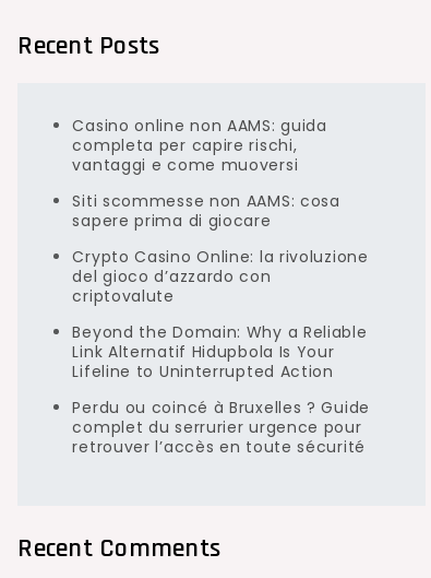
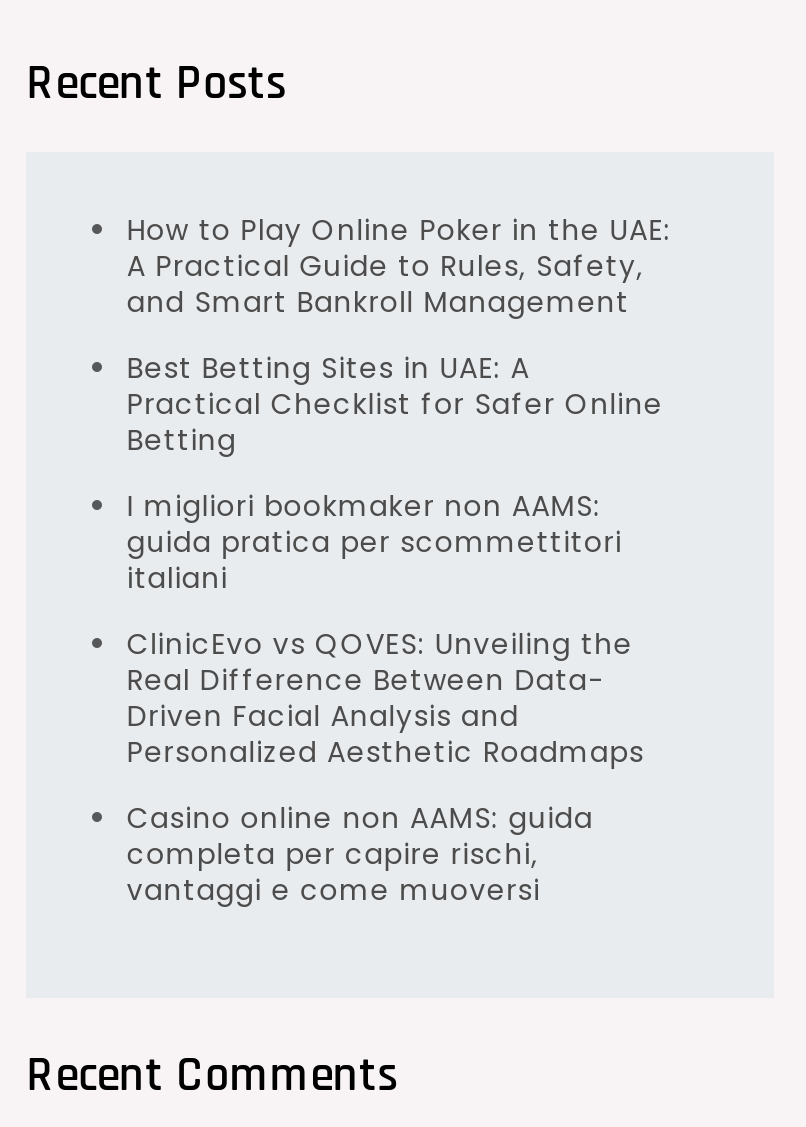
+ How to Play Online Poker in the UAE:
+ A Practical Guide to Rules, Safety,
+ and Smart Bankroll Management
+ Best Betting Sites in UAE: A
+ Practical Checklist for Safer Online
+ Betting
+ I migliori bookmaker non AAMS:
+ guida pratica per scommettitori
+ italiani
+ ClinicEvo vs QOVES: Unveiling the
+ Real Difference Between Data-
+ Driven Facial Analysis and
+ Personalized Aesthetic Roadmaps

moved down: Casino online non AAMS: guida | completa per capire rischi, | vantaggi e come muoversi

- Siti scommesse non AAMS: cosa
- sapere prima di giocare
- Crypto Casino Online: la rivoluzione
- del gioco d’azzardo con
- criptovalute
- Beyond the Domain: Why a Reliable
- Link Alternatif Hidupbola Is Your
- Lifeline to Uninterrupted Action
- Perdu ou coincé à Bruxelles ? Guide
- complet du serrurier urgence pour
- retrouver l’accès en toute sécurité
